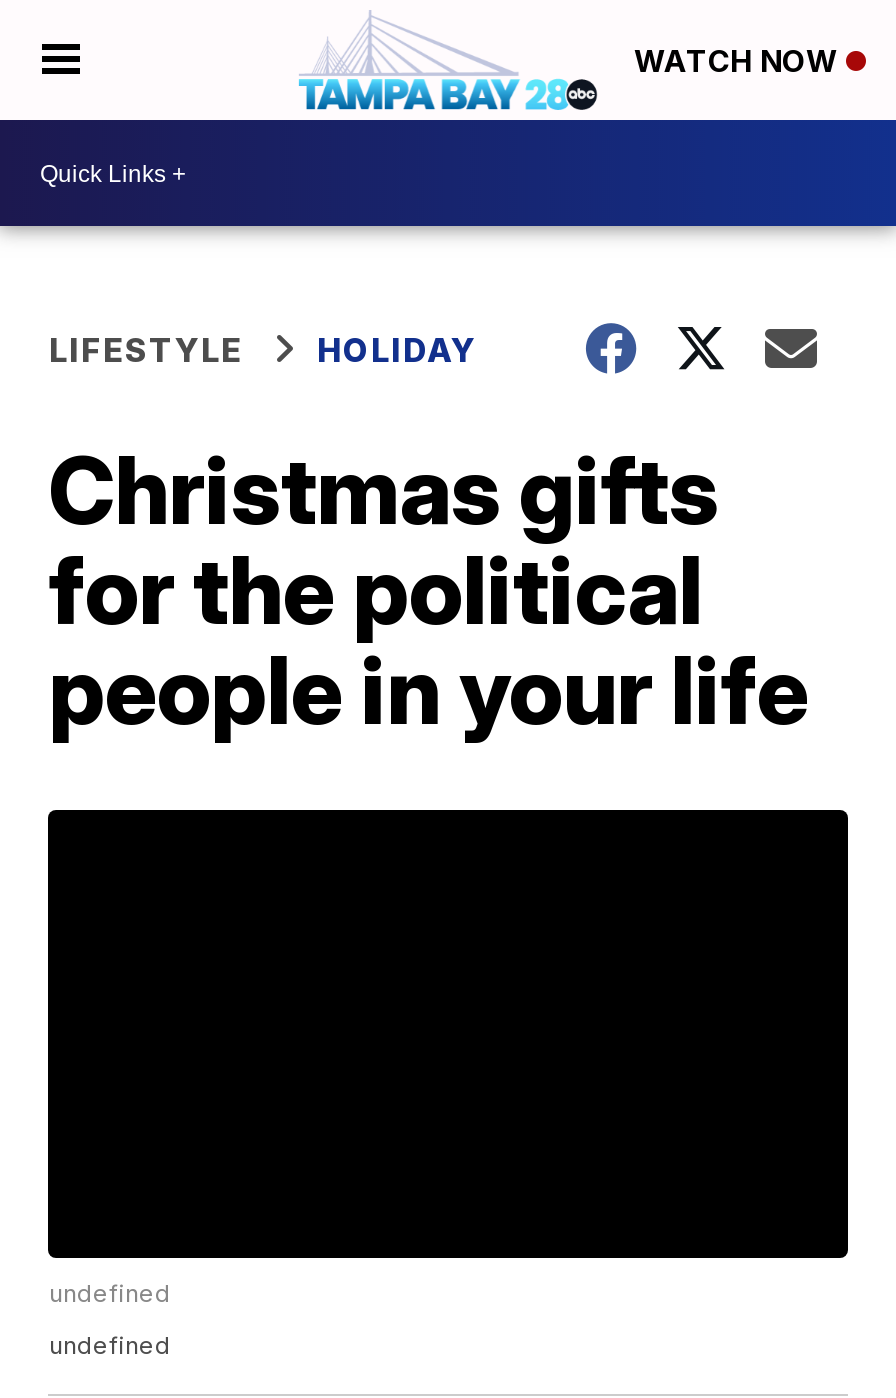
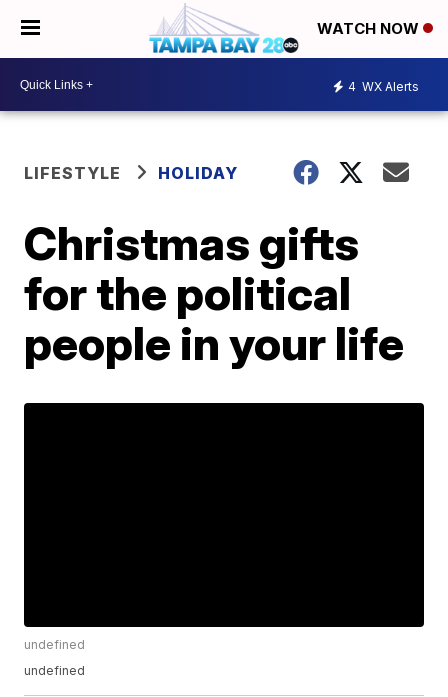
+ 4 WX Alerts
